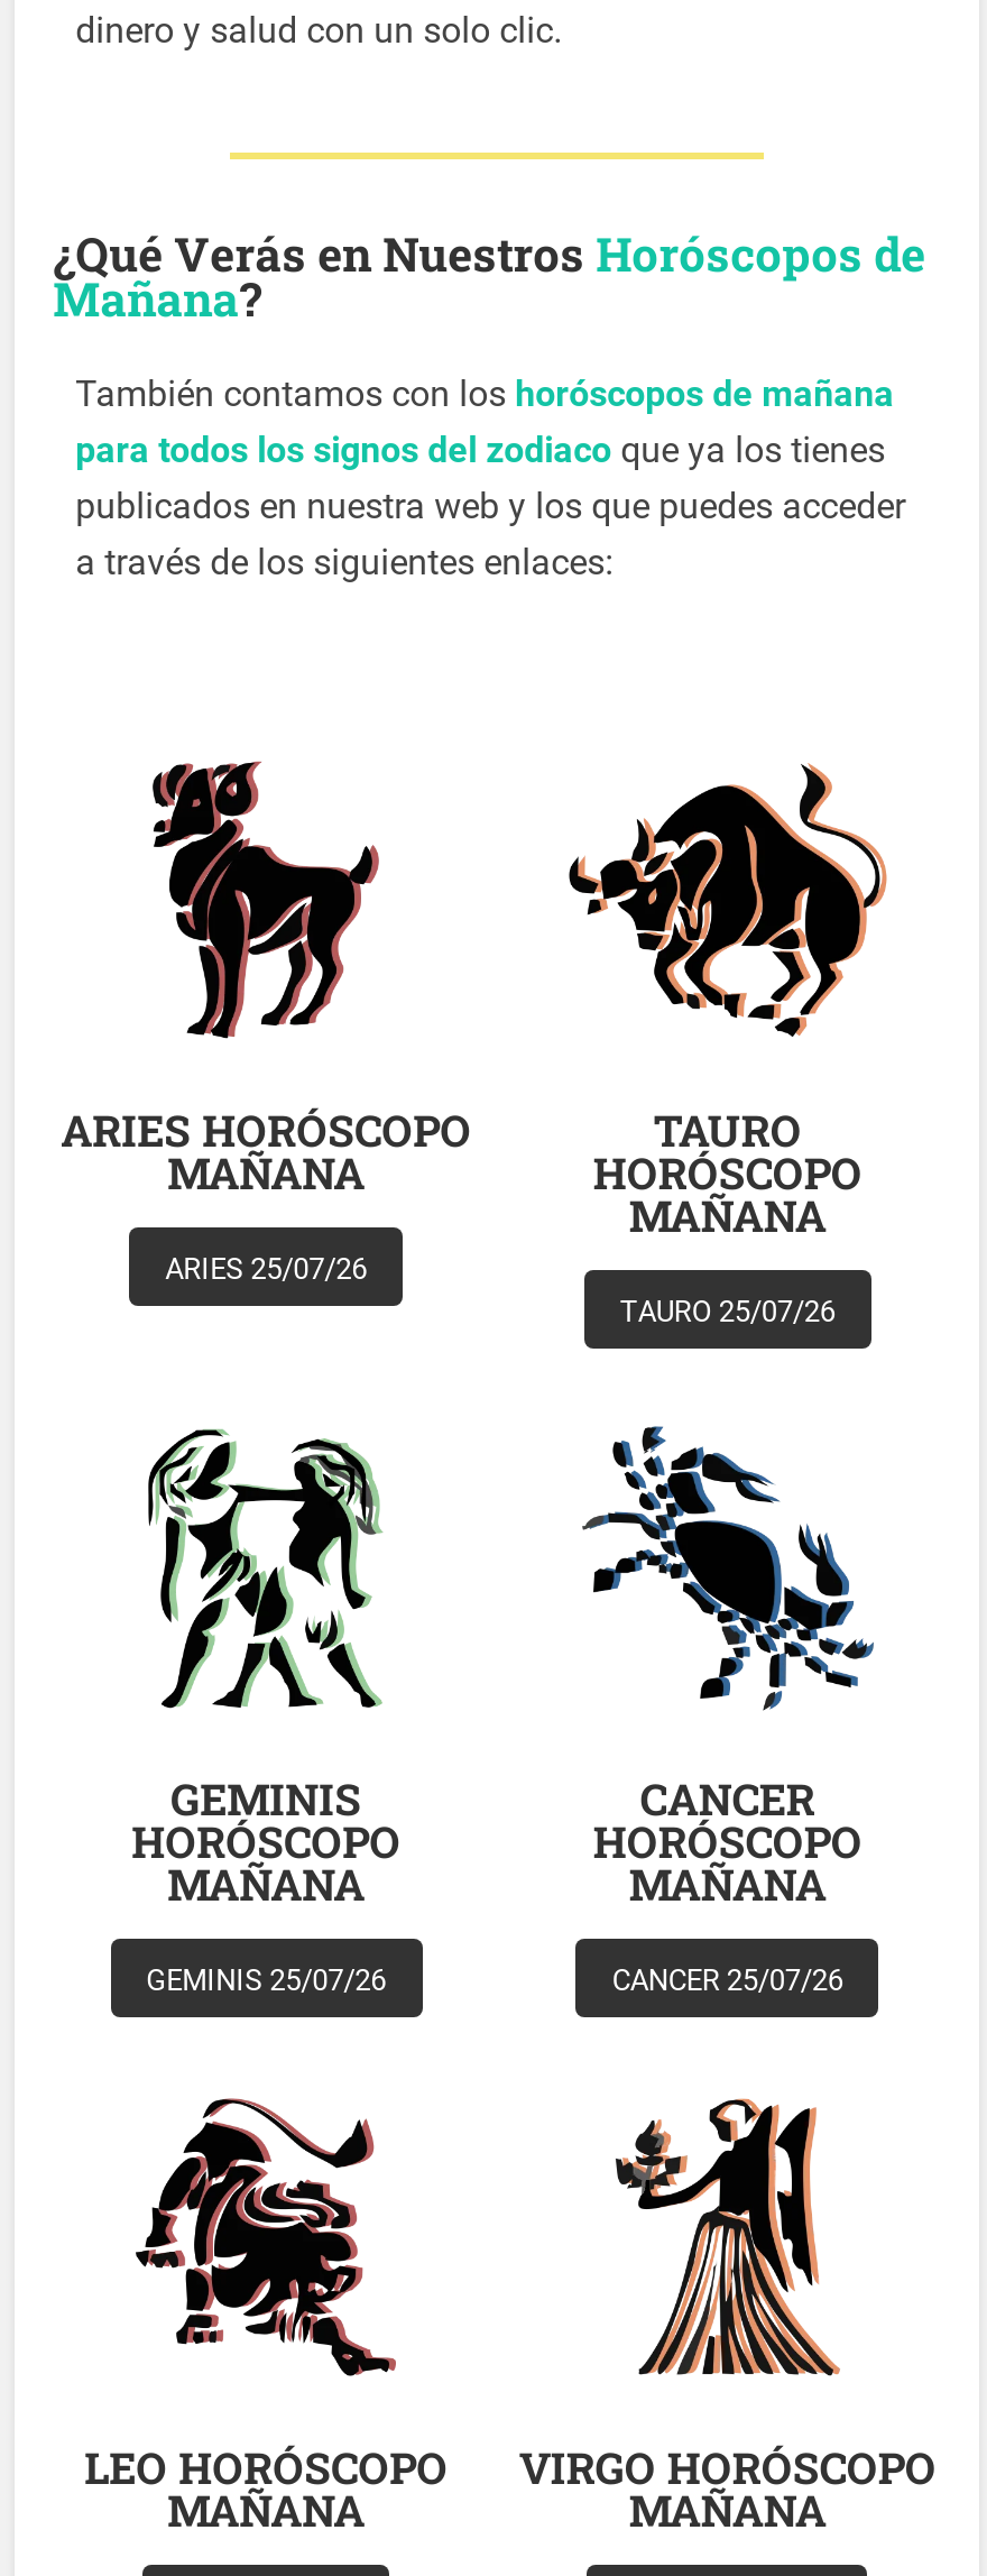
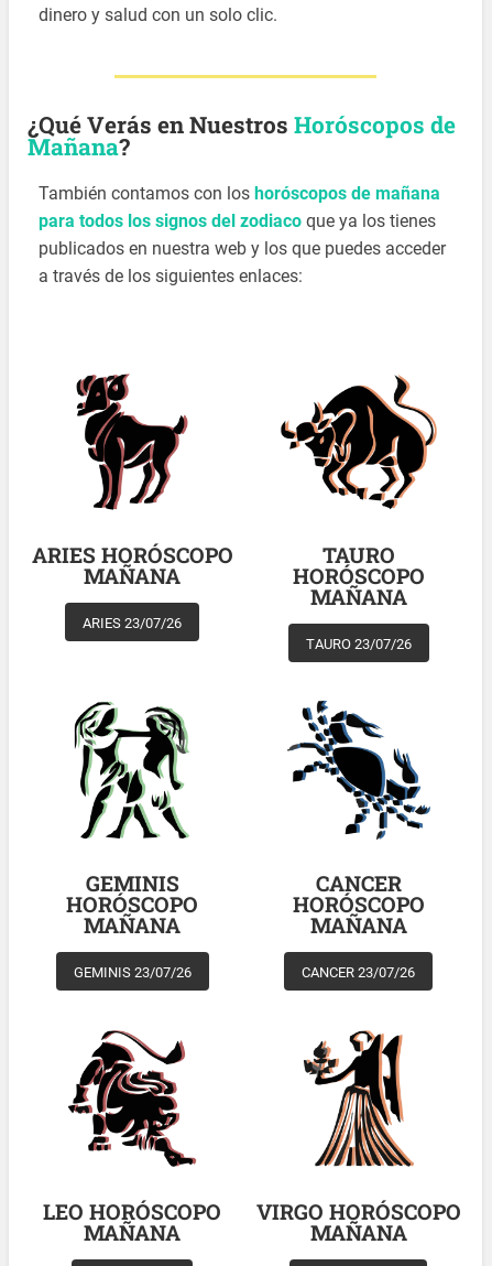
- ARIES 25/07/26
+ ARIES 23/07/26

- TAURO 25/07/26
+ TAURO 23/07/26

- GEMINIS 25/07/26
+ GEMINIS 23/07/26

- CANCER 25/07/26
+ CANCER 23/07/26
